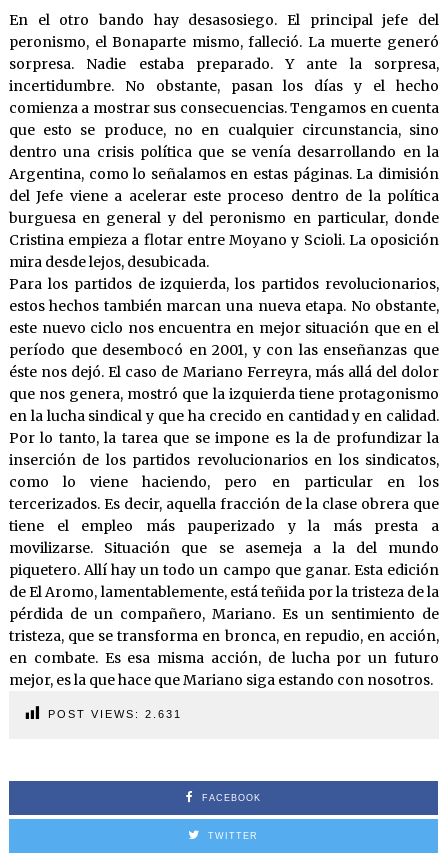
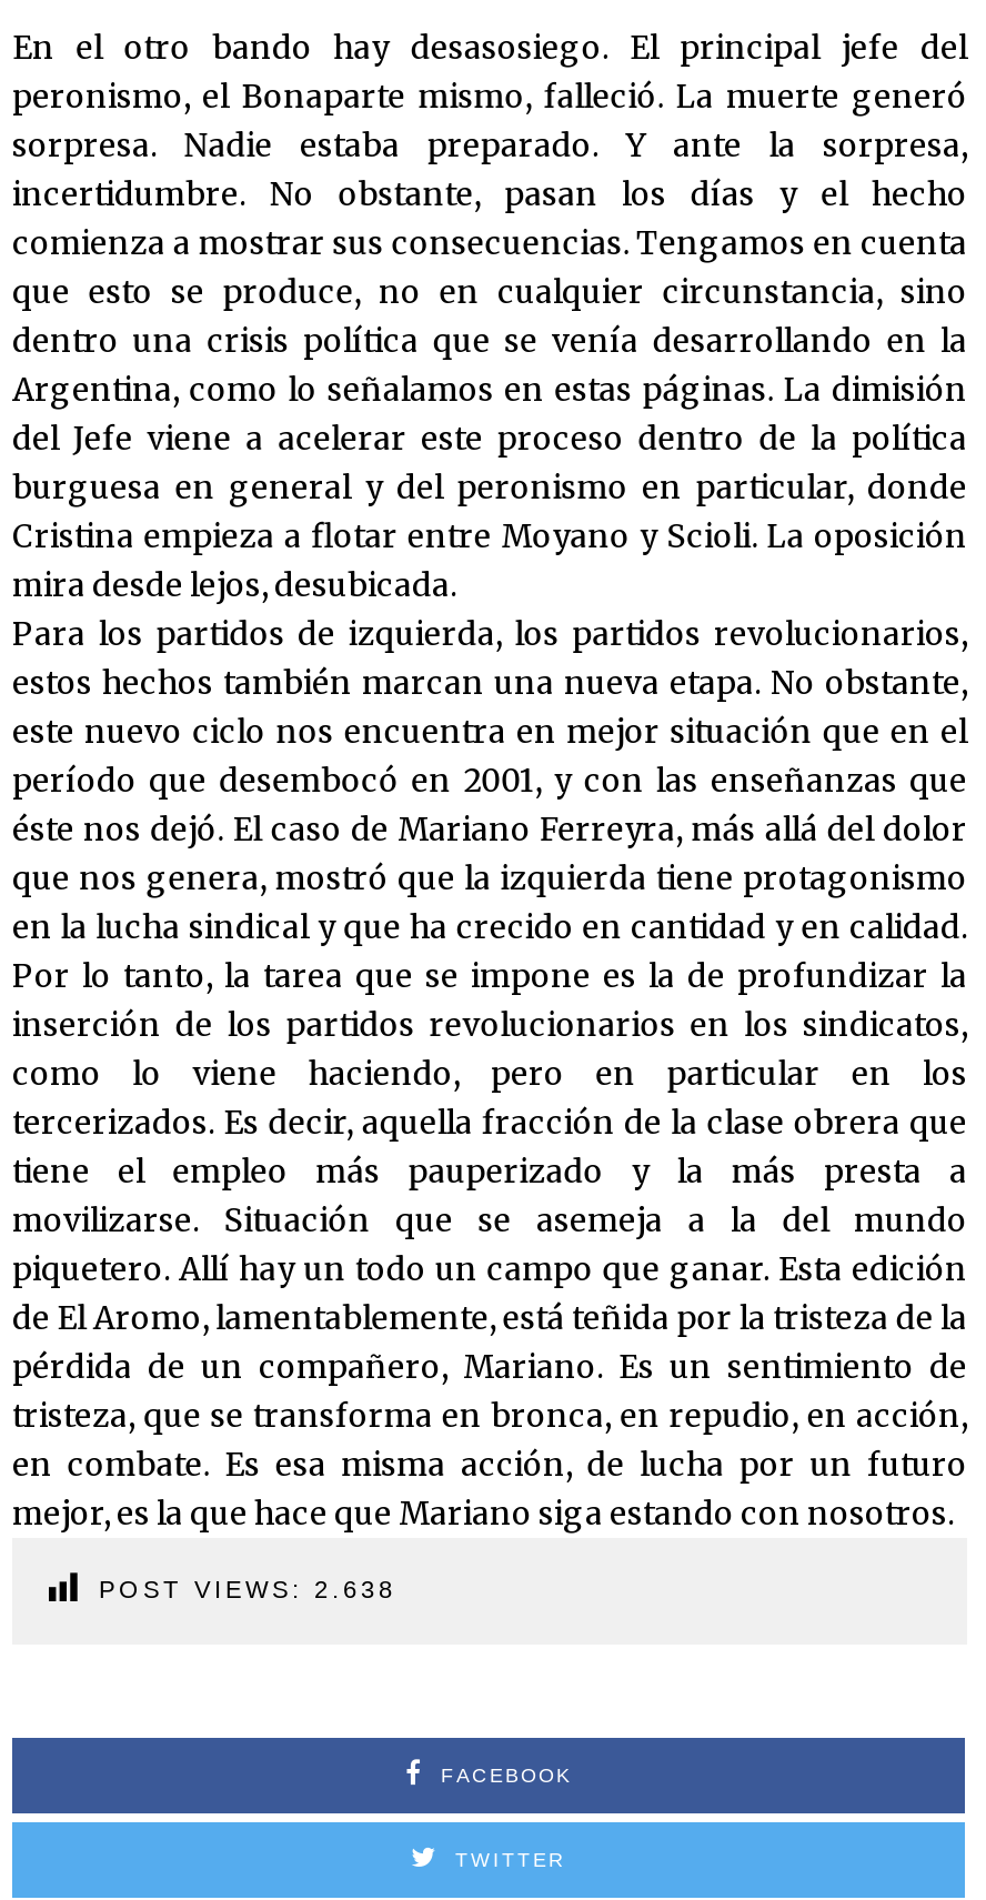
- POST VIEWS: 2.631
+ POST VIEWS: 2.638
